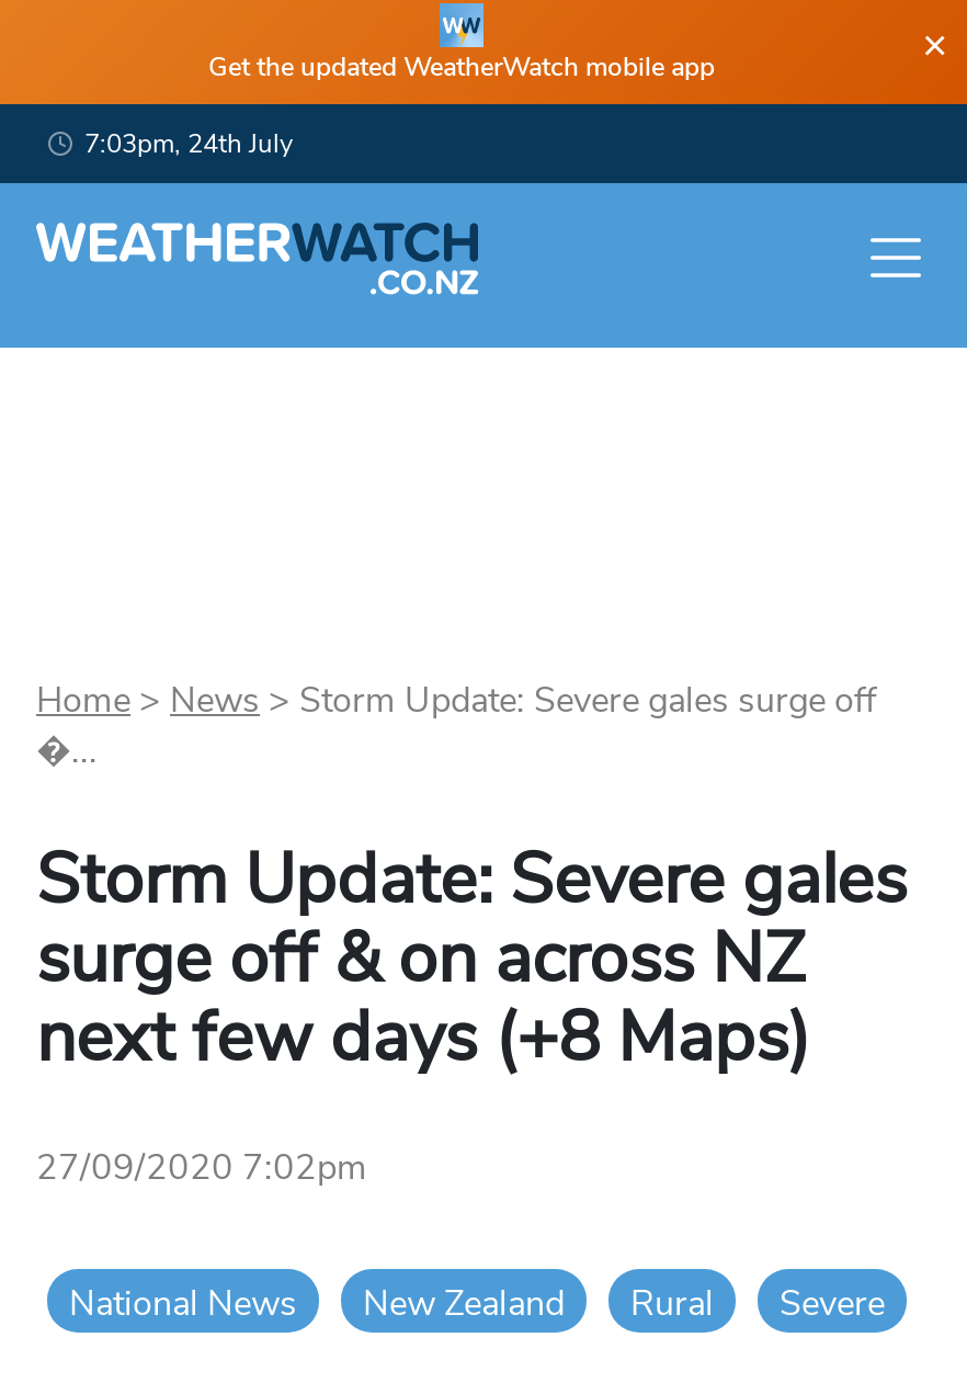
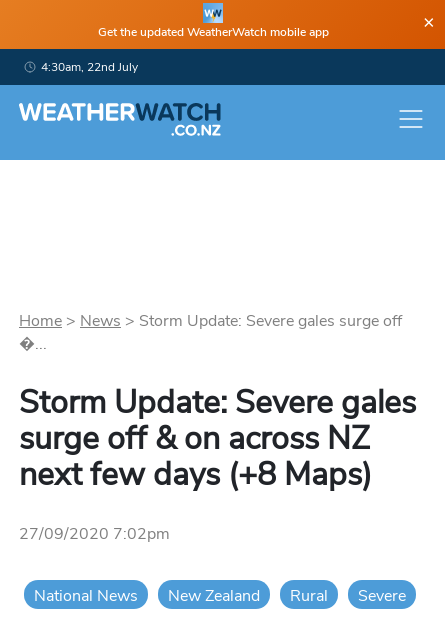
- 7:03pm, 24th July
+ 4:30am, 22nd July
